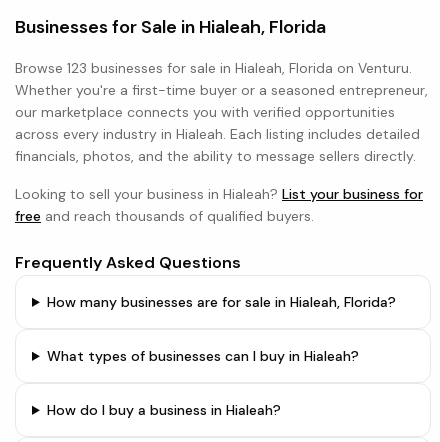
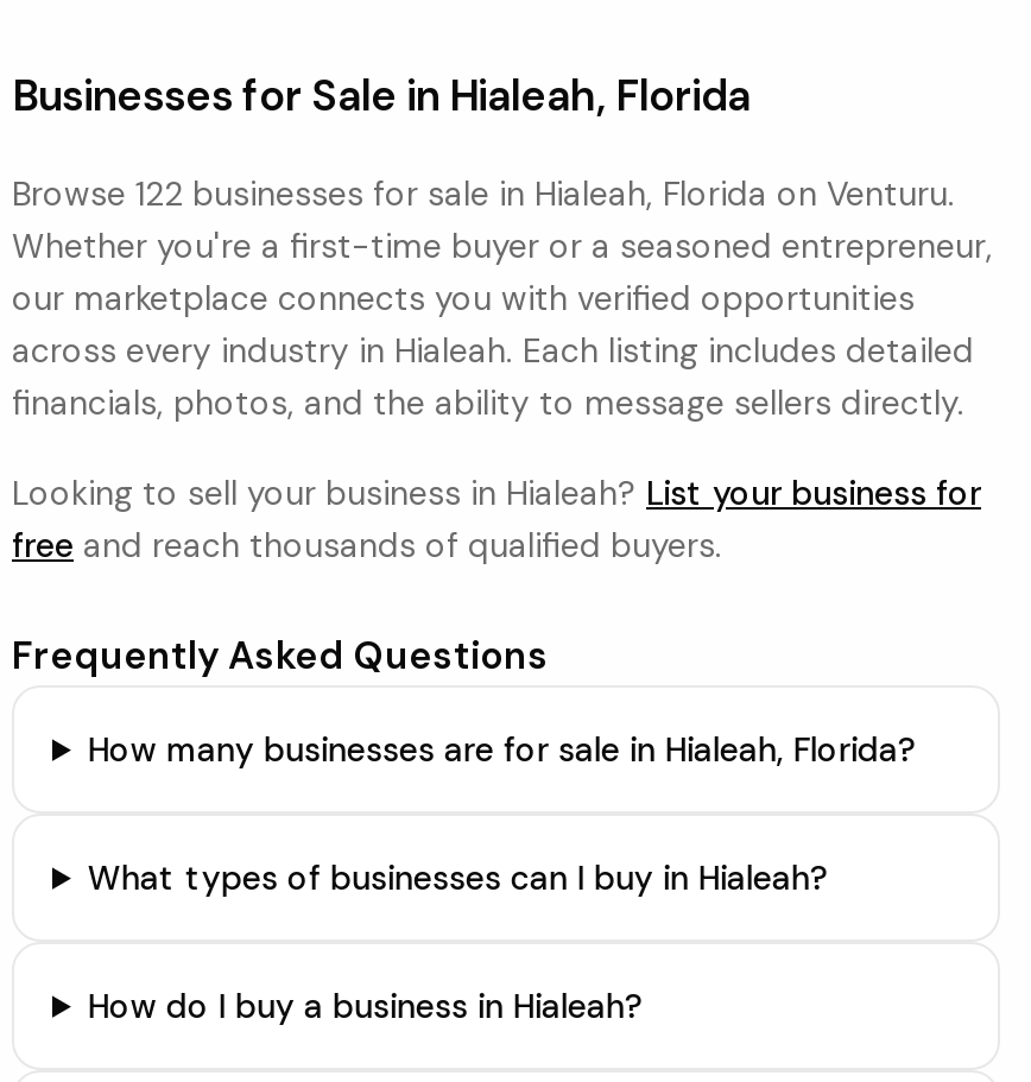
- Browse 123 businesses for sale in Hialeah, Florida on Venturu.
+ Browse 122 businesses for sale in Hialeah, Florida on Venturu.
